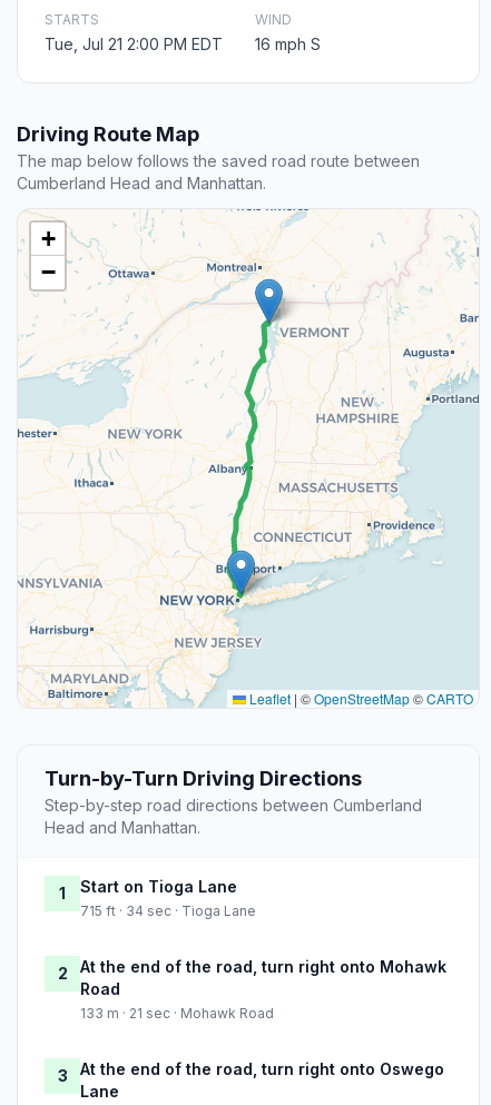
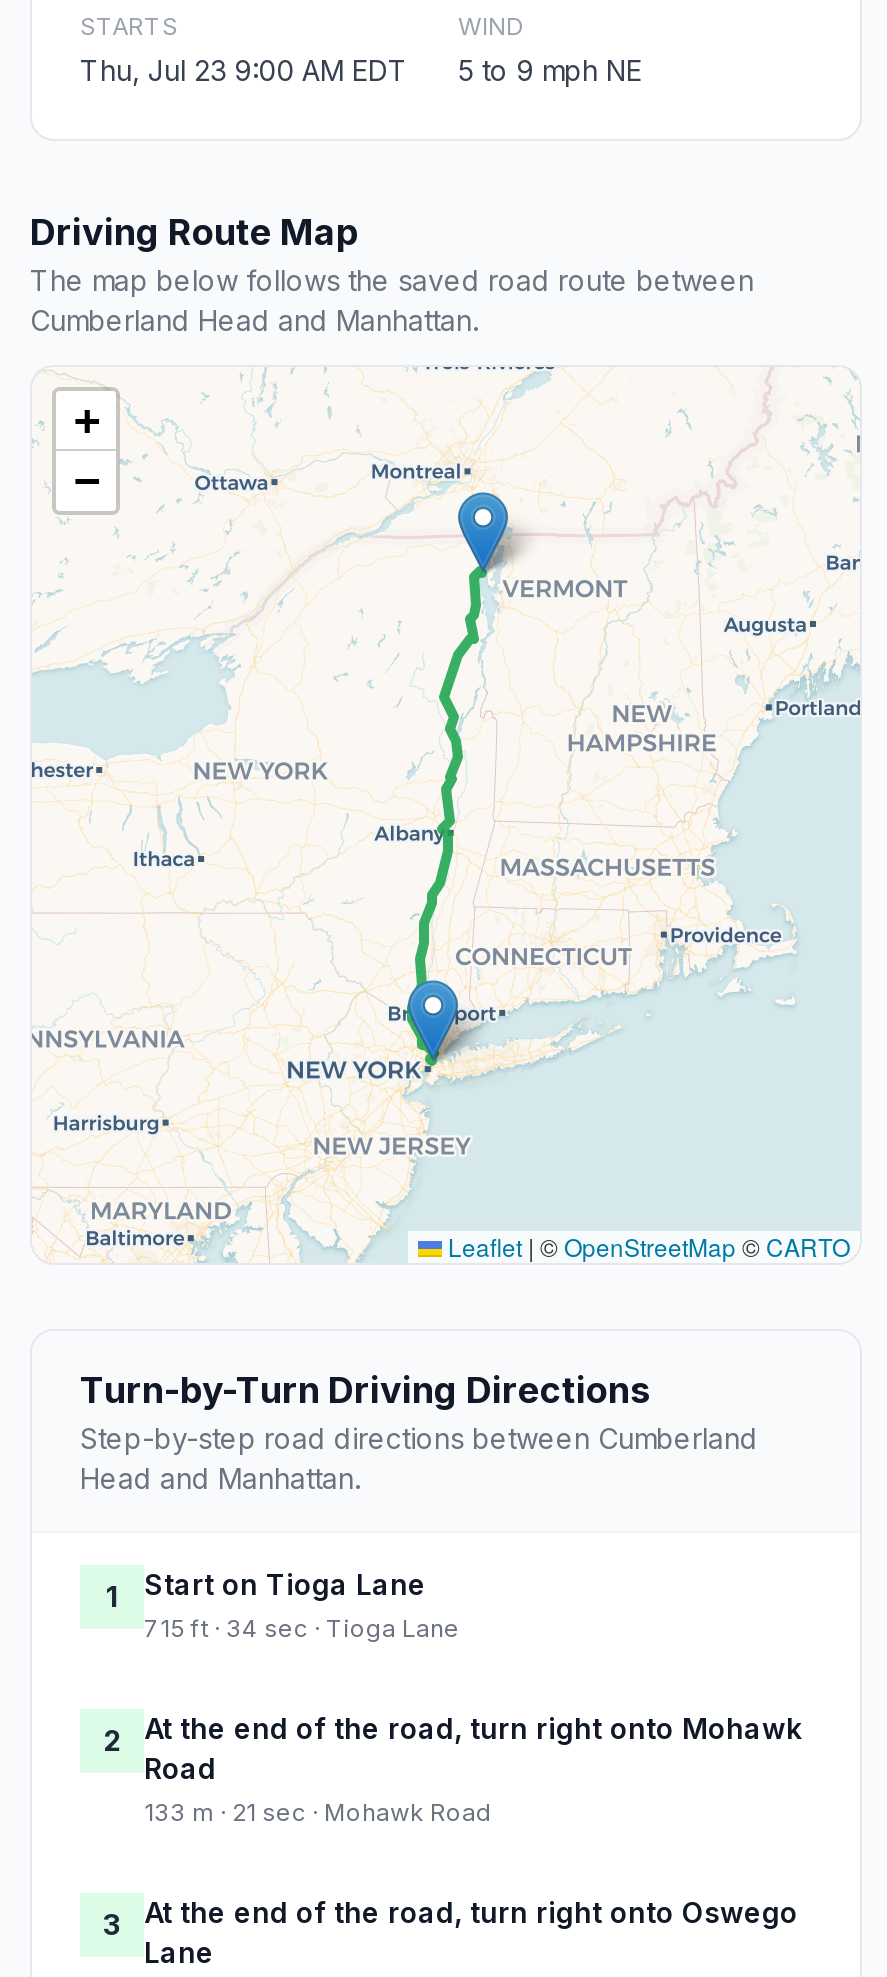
- Tue, Jul 21 2:00 PM EDT
+ Thu, Jul 23 9:00 AM EDT

- 16 mph S
+ 5 to 9 mph NE
